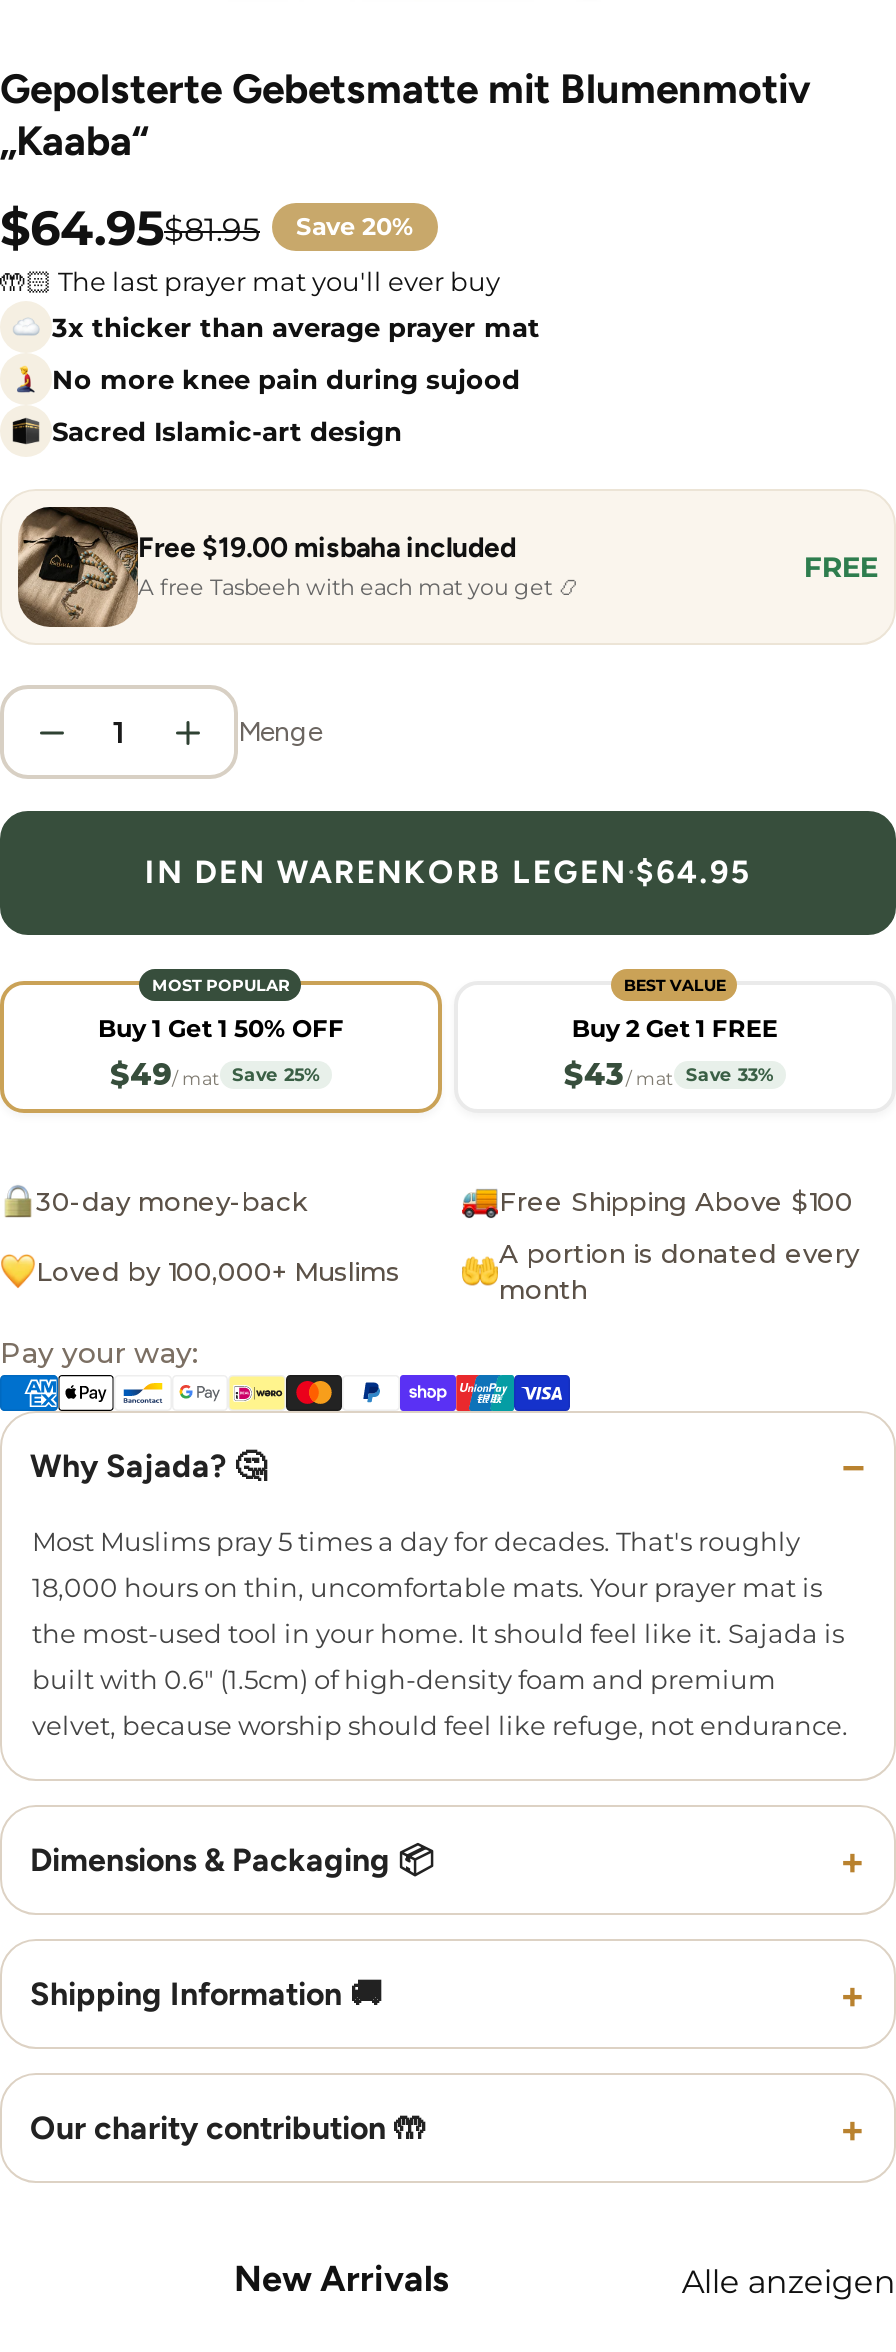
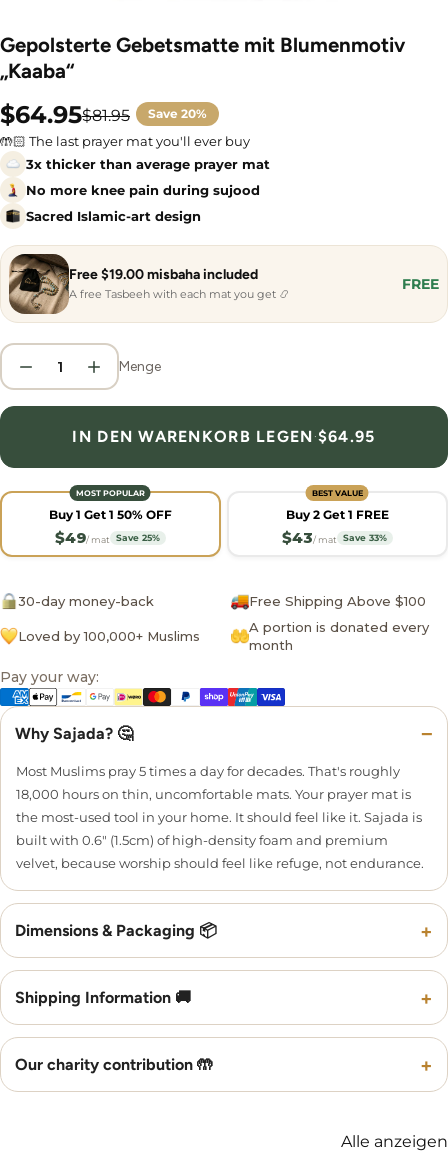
- New Arrivals
